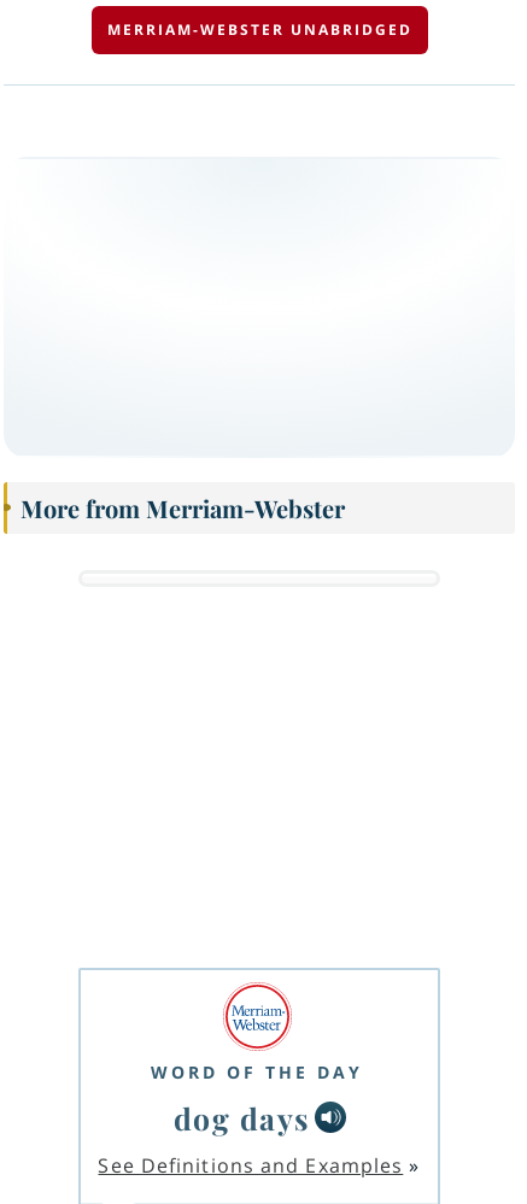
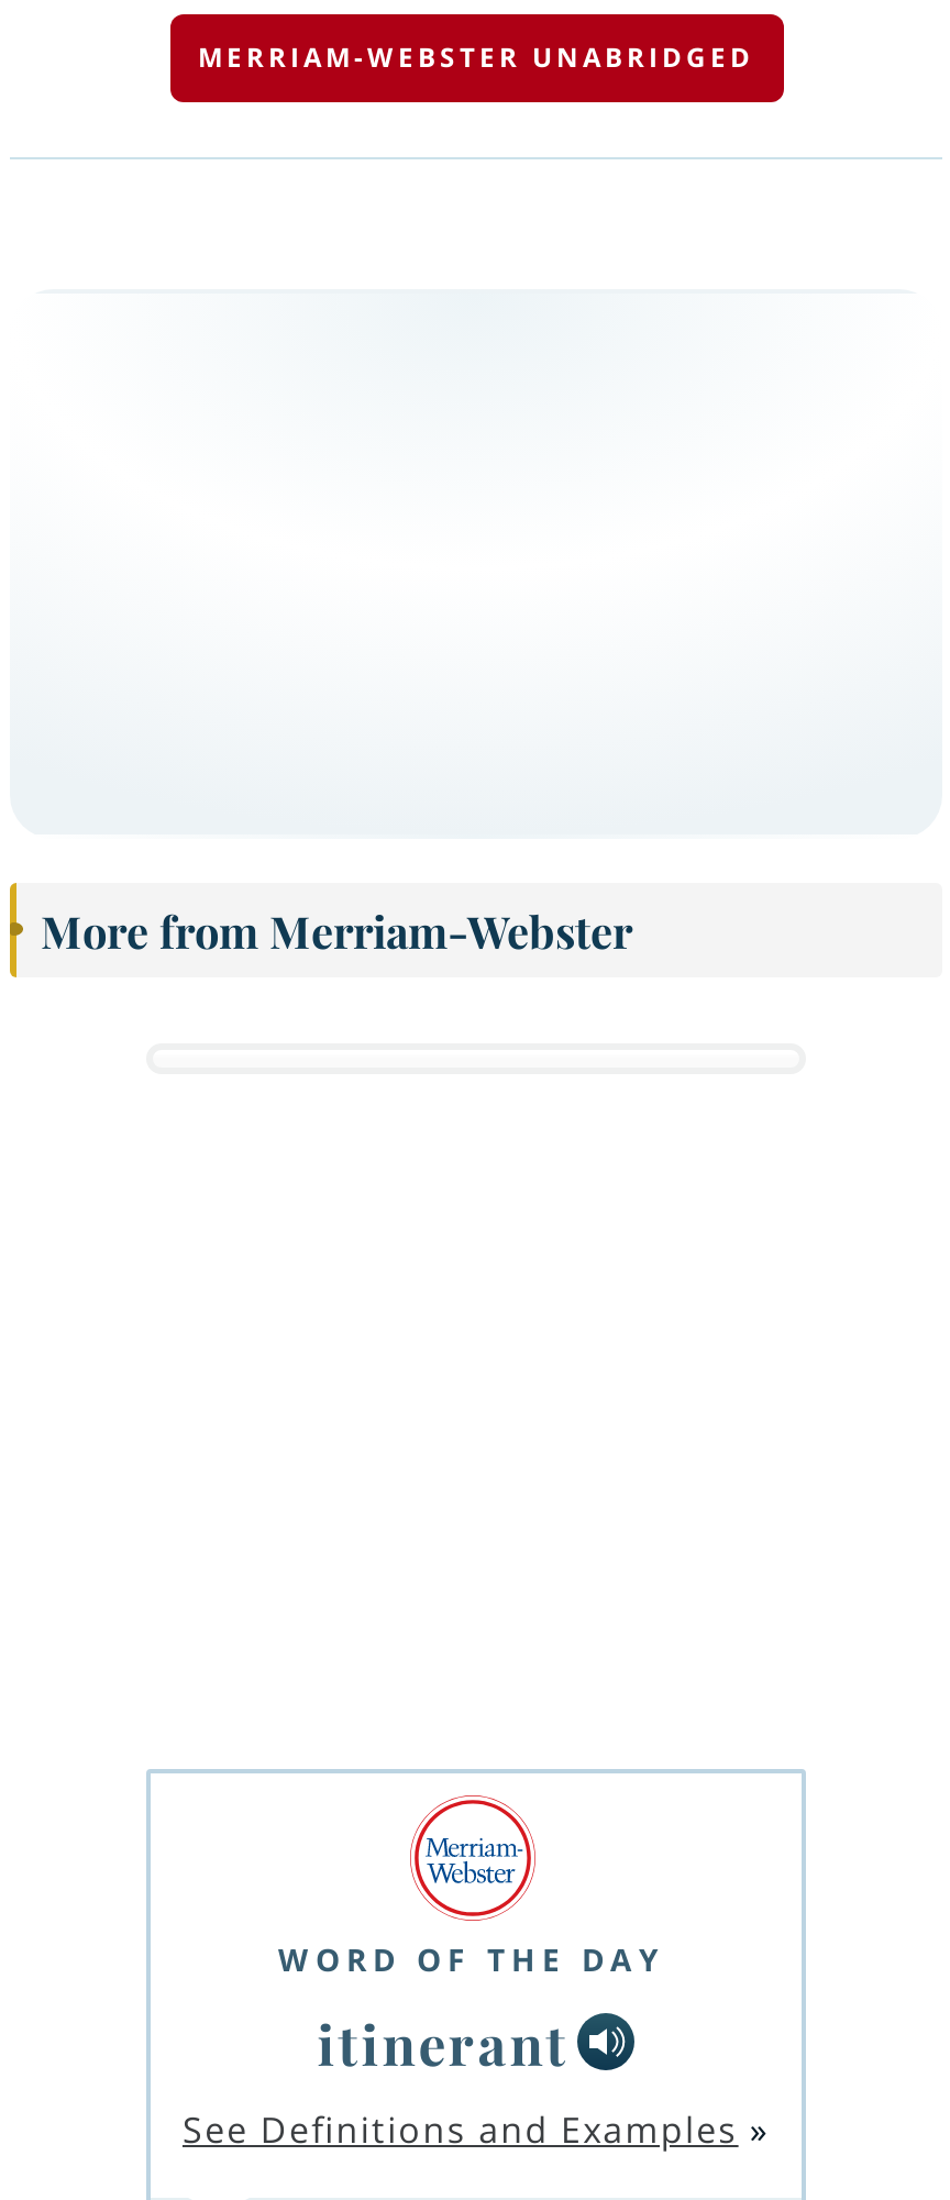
- dog days
+ itinerant
